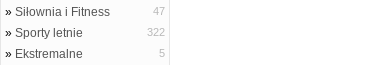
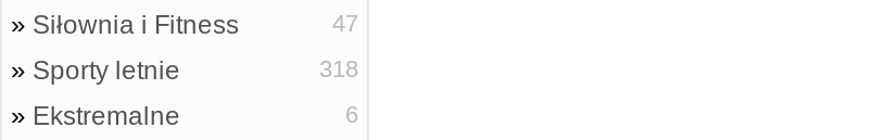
- 322
+ 318

- 5
+ 6
